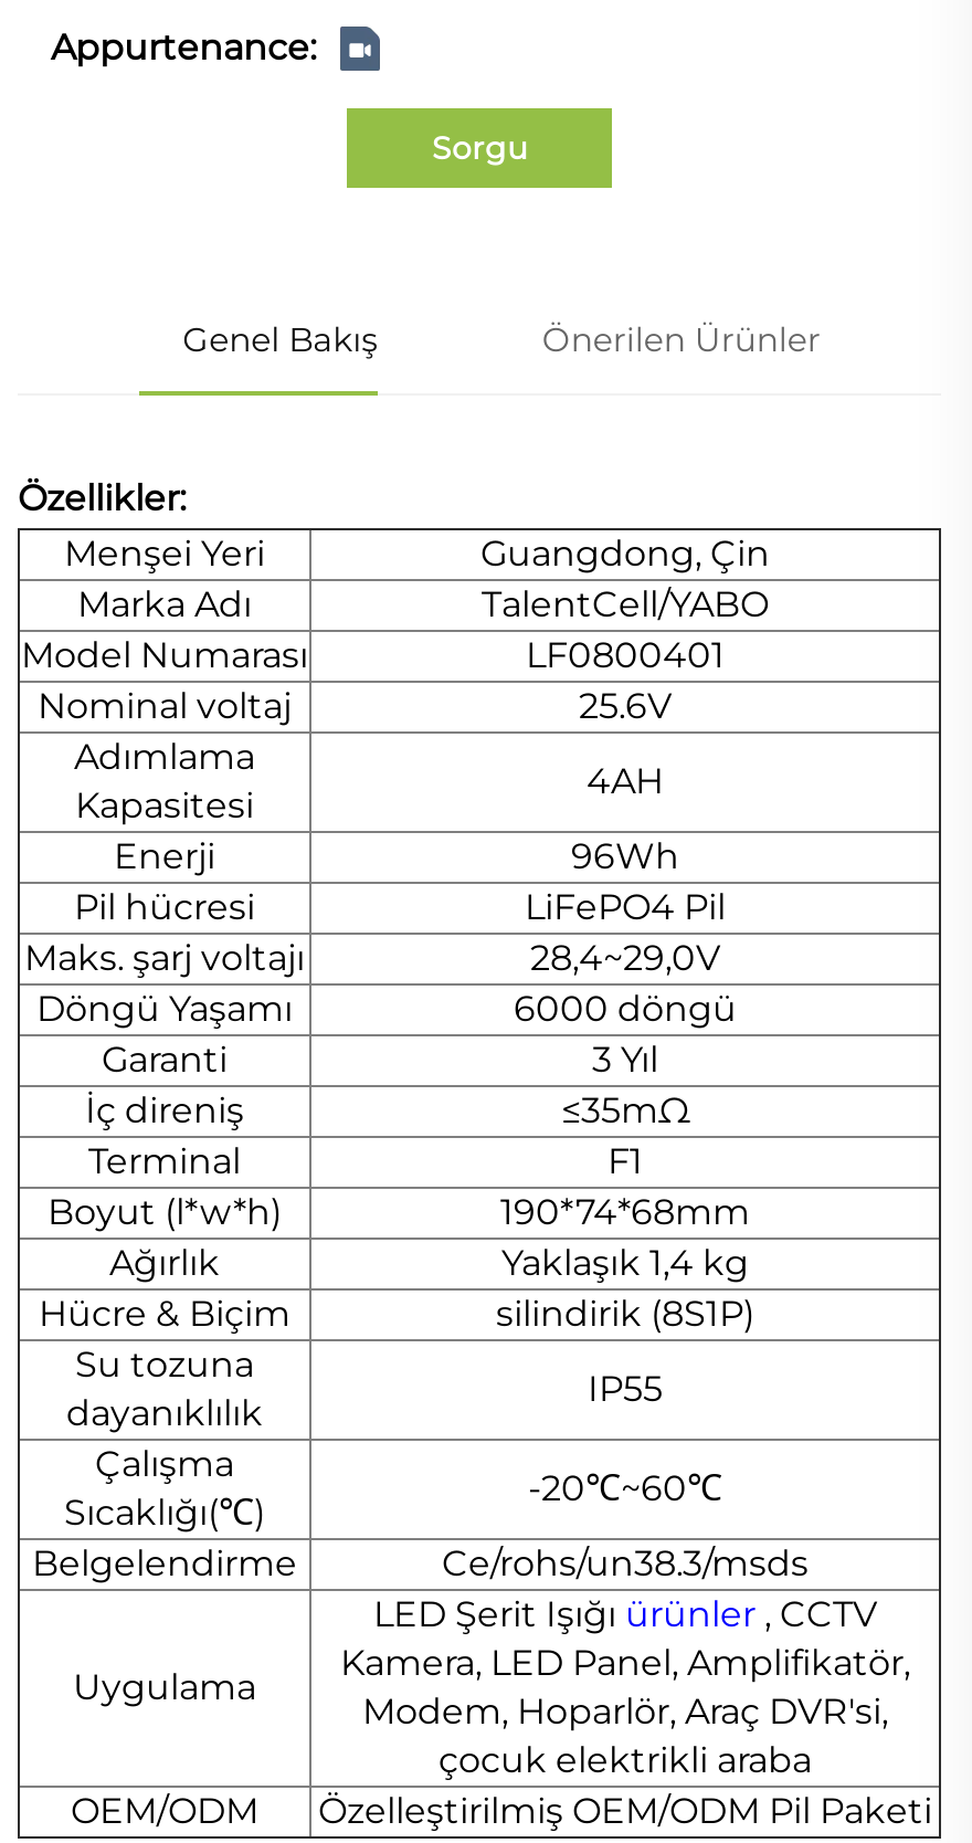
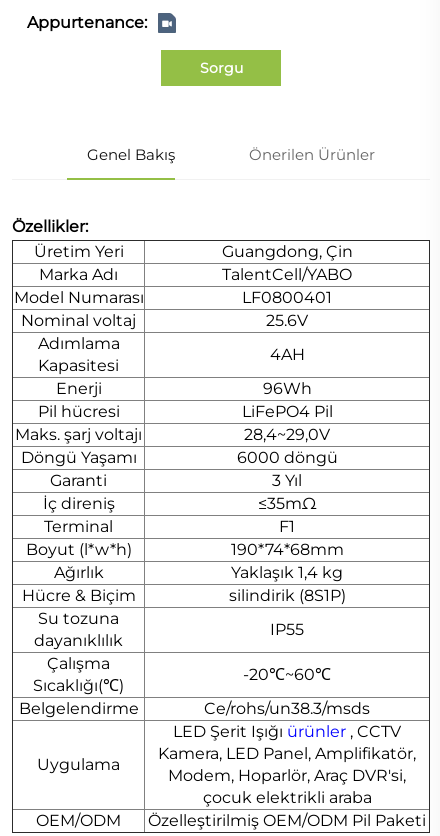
- Menşei Yeri
+ Üretim Yeri
